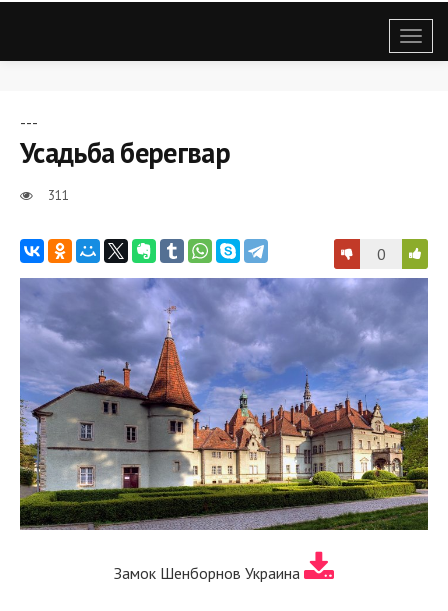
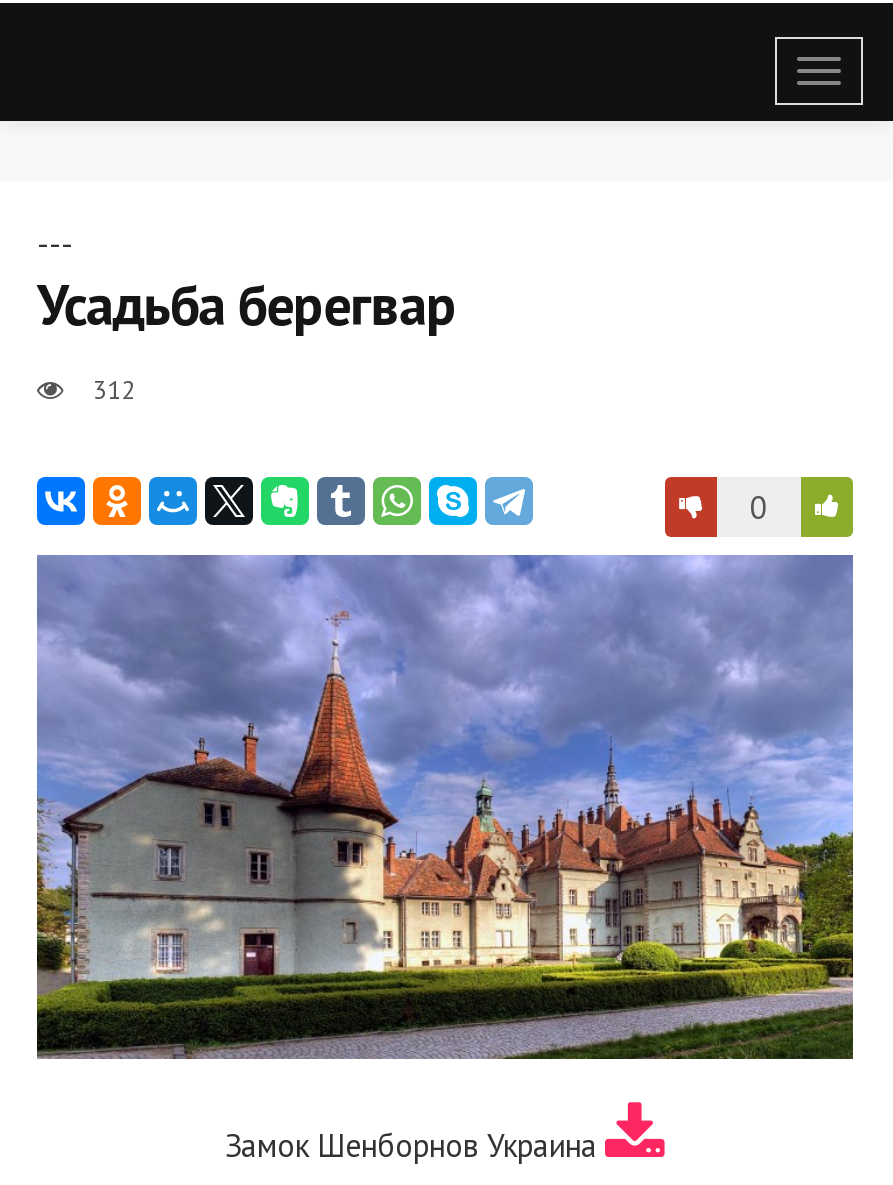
- 311
+ 312
